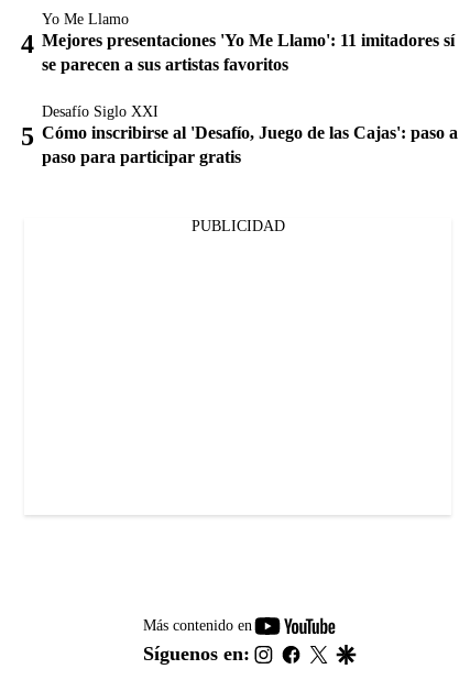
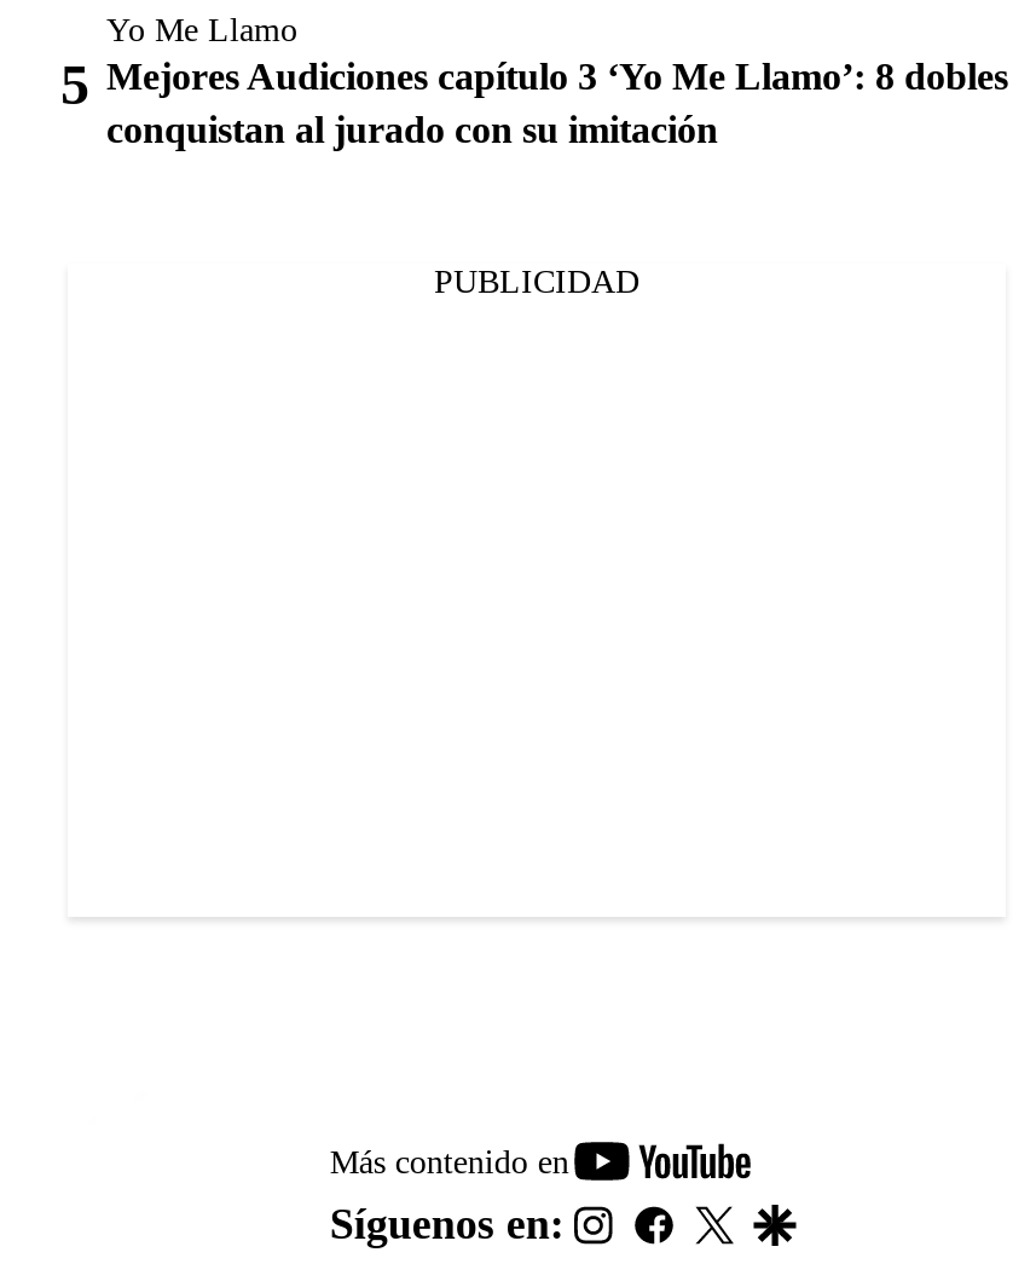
- Mejores presentaciones 'Yo Me Llamo': 11 imitadores sí
- se parecen a sus artistas favoritos
- Desafío Siglo XXI
- Cómo inscribirse al 'Desafío, Juego de las Cajas': paso a
- paso para participar gratis
+ Mejores Audiciones capítulo 3 ‘Yo Me Llamo’: 8 dobles
+ conquistan al jurado con su imitación
